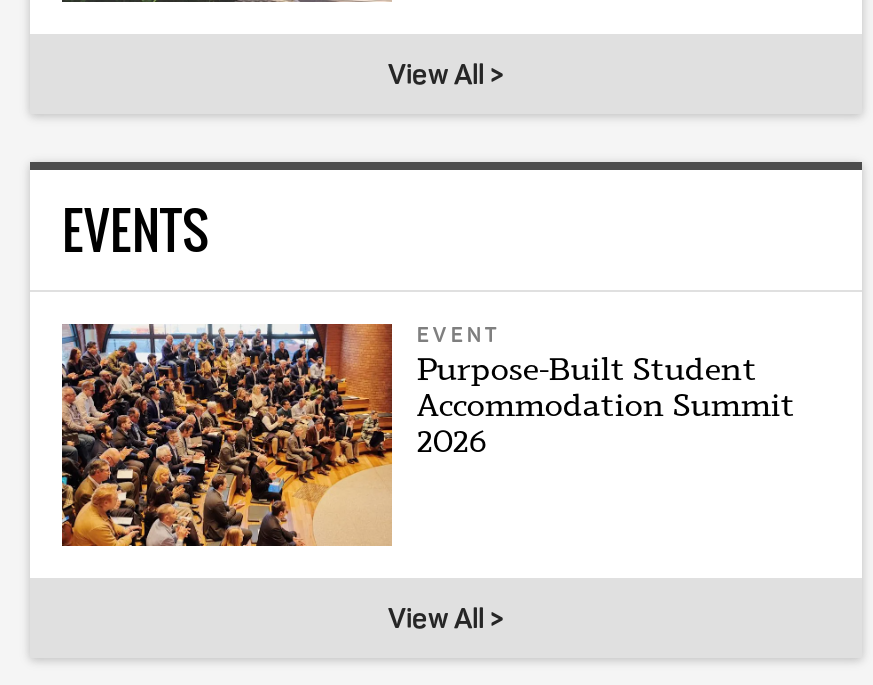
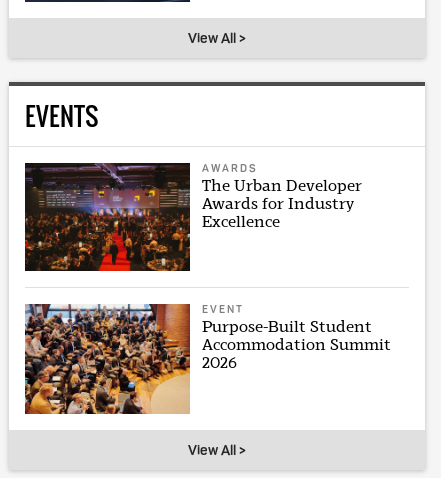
+ [image]
+ AWARDS
+ The Urban Developer
+ Awards for Industry
+ Excellence
